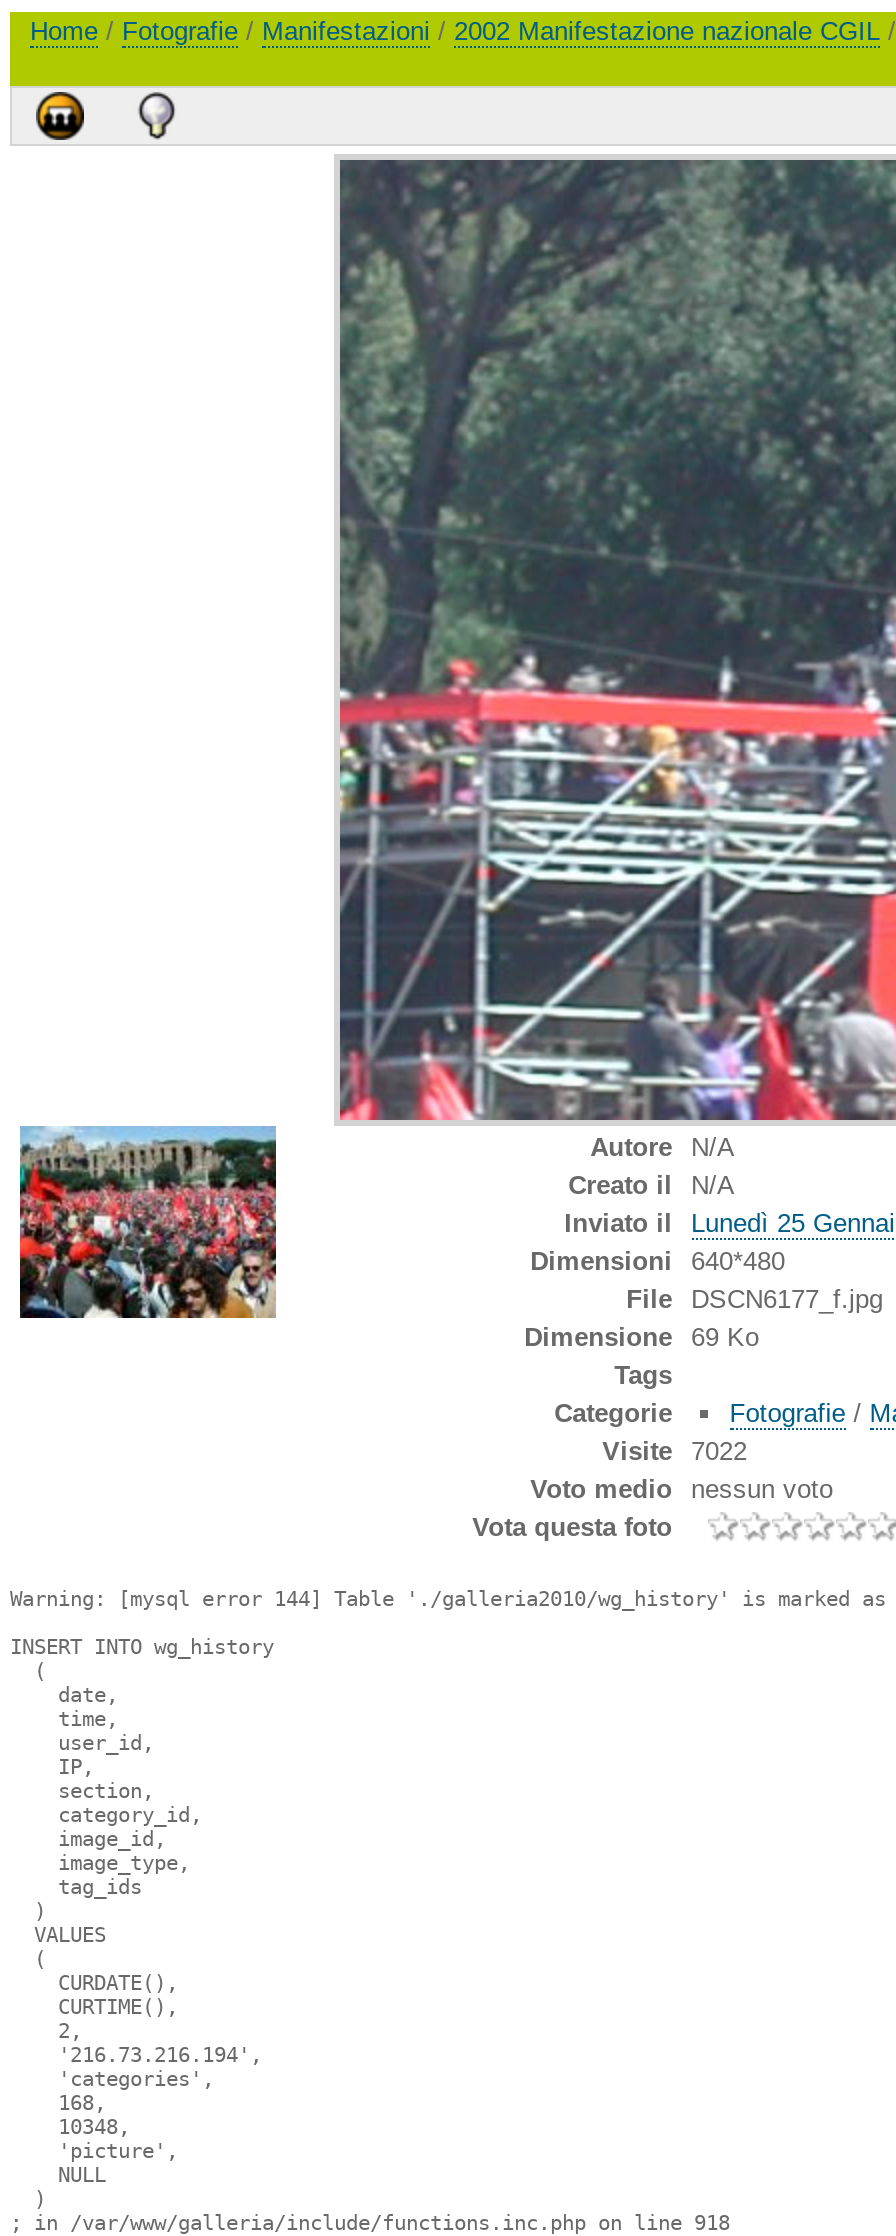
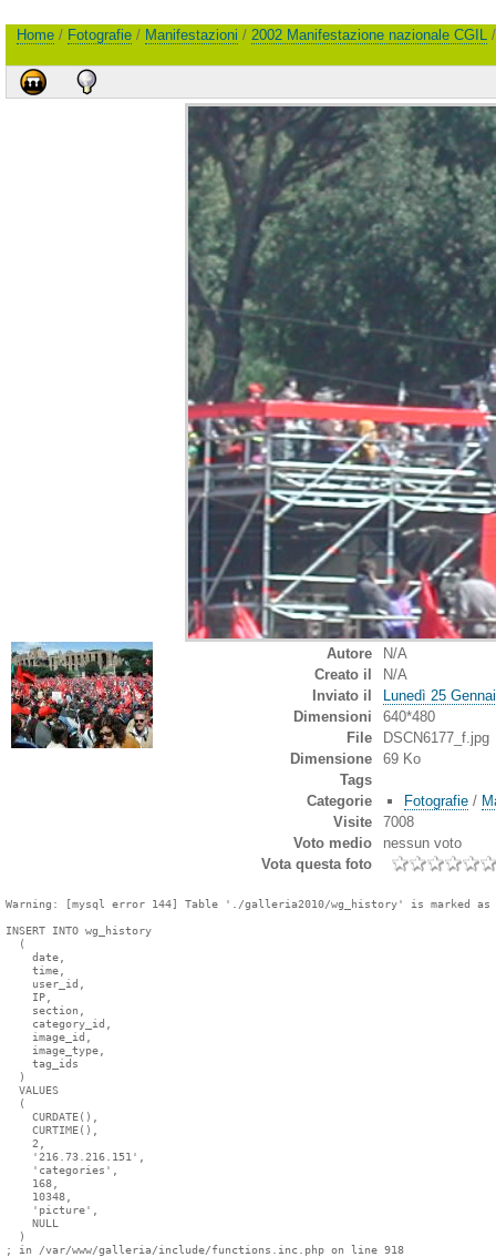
- Visite 7022
+ Visite 7008

- '216.73.216.194',
+ '216.73.216.151',
